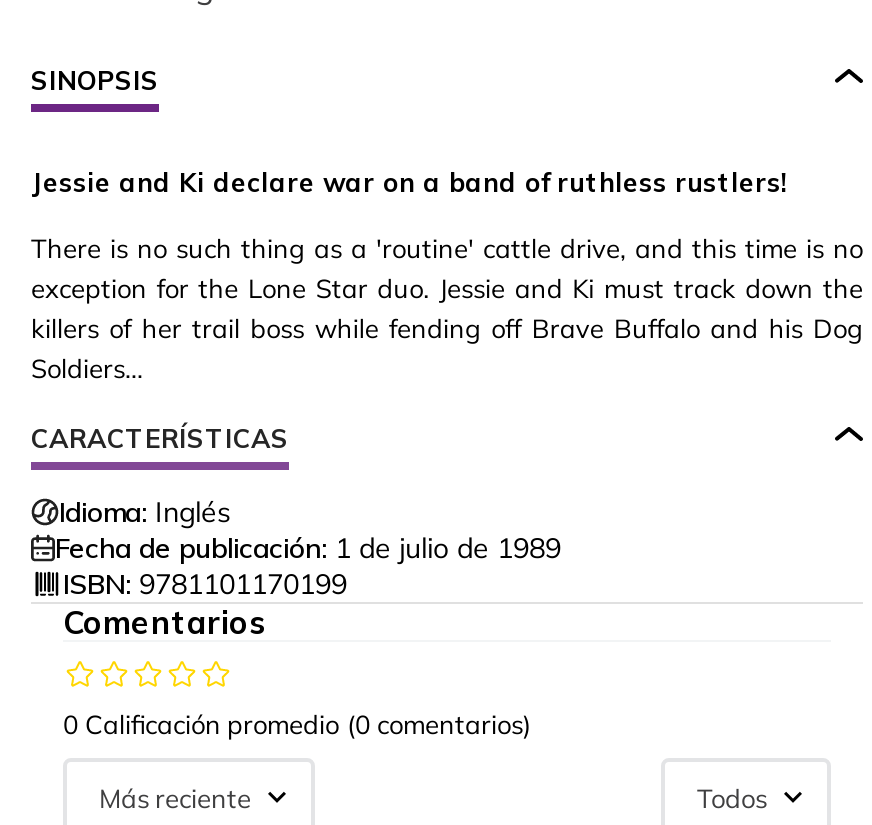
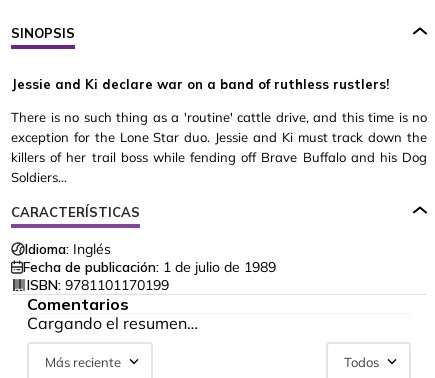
- 0 Calificación promedio (0 comentarios)
+ Cargando el resumen…
